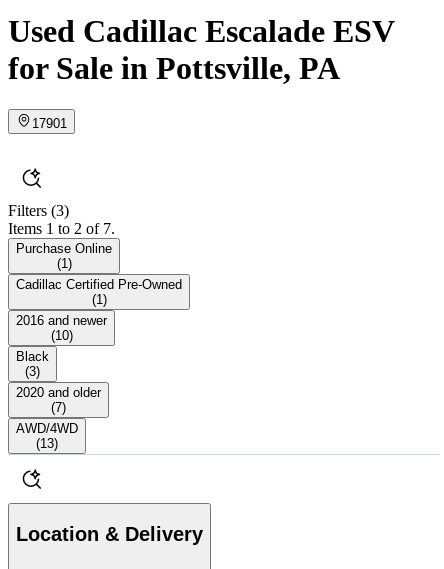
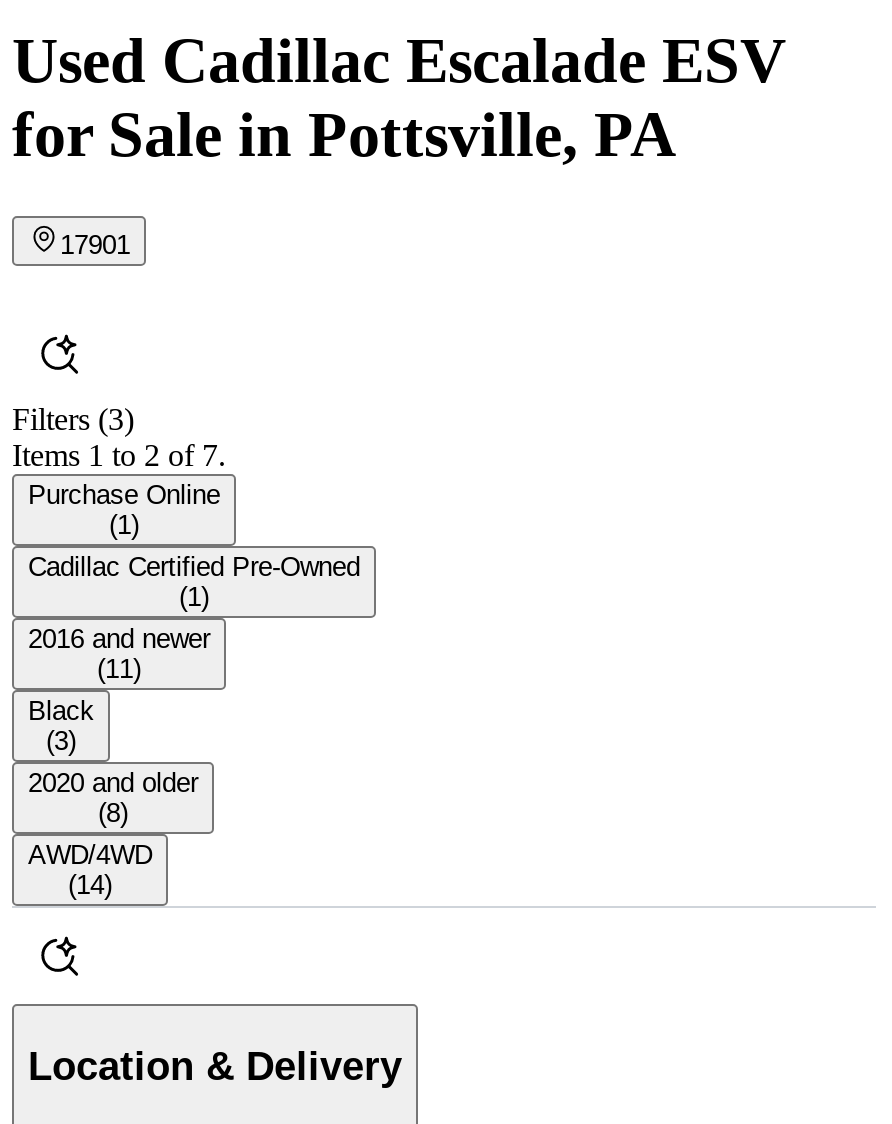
- (10)
+ (11)

- (7)
+ (8)

- (13)
+ (14)
